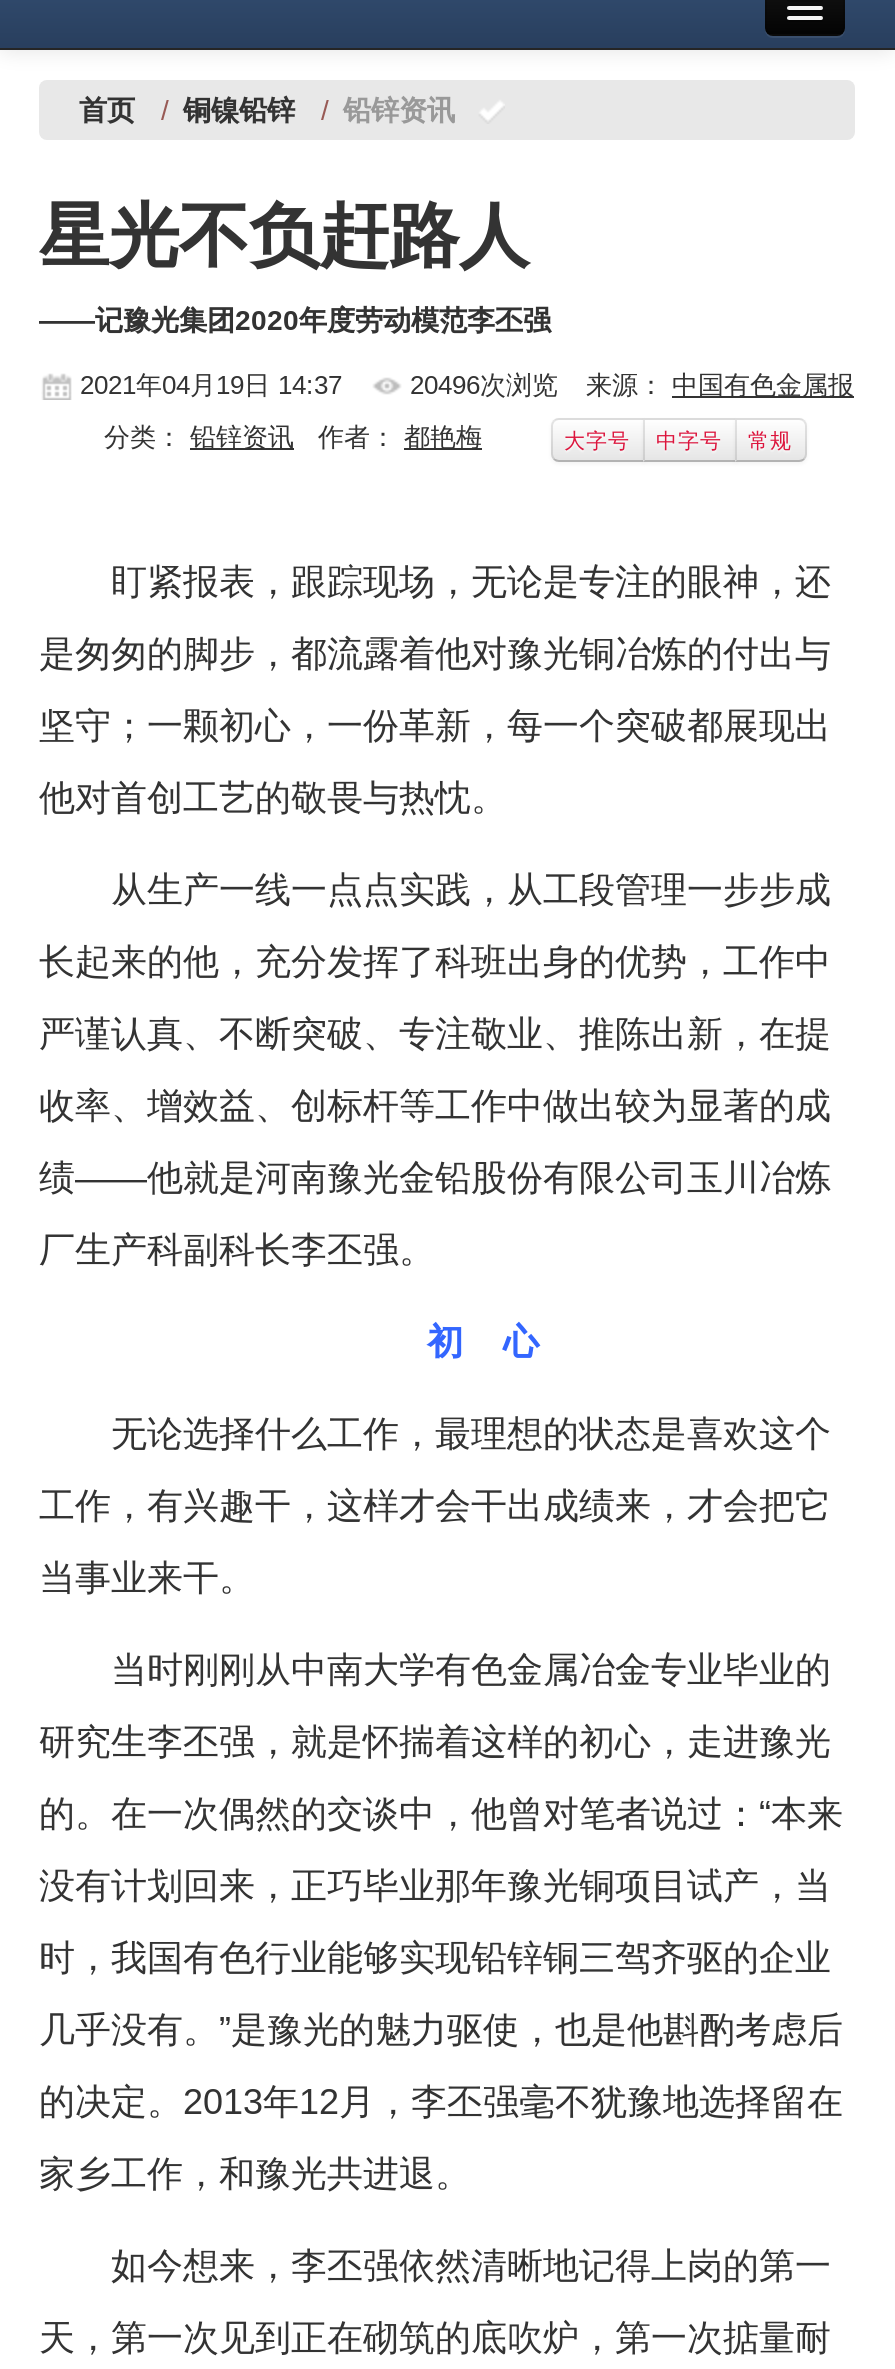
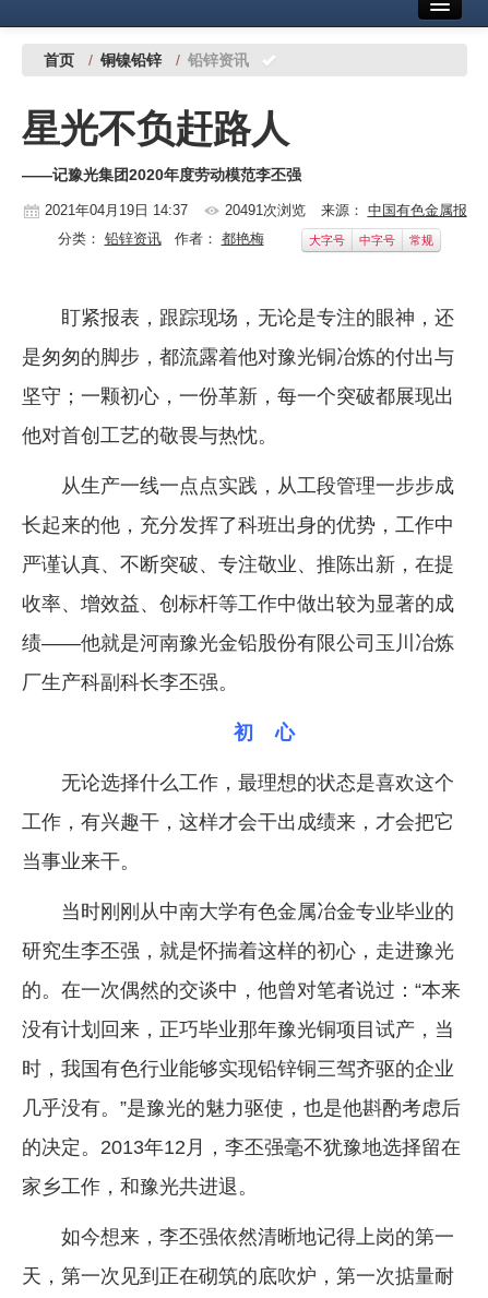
- 2021年04月19日 14:37 20496次浏览 来源：中国有色金属报
+ 2021年04月19日 14:37 20491次浏览 来源：中国有色金属报
